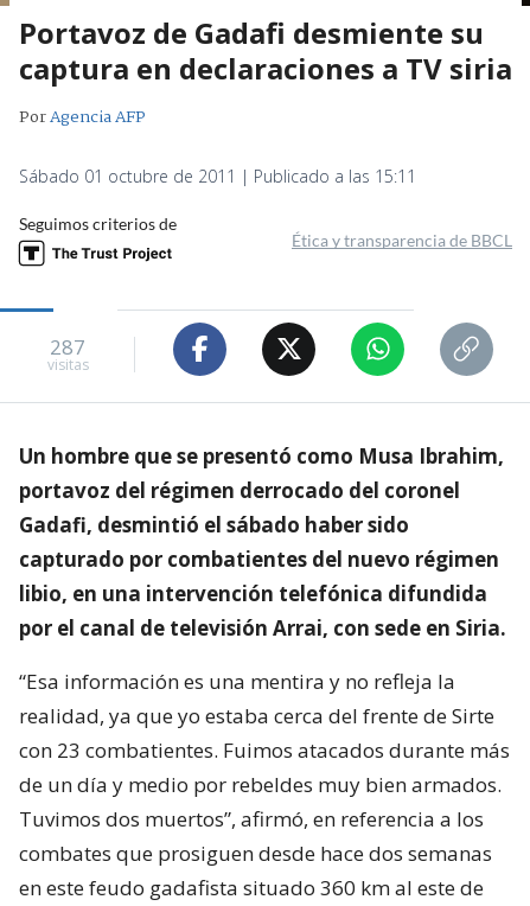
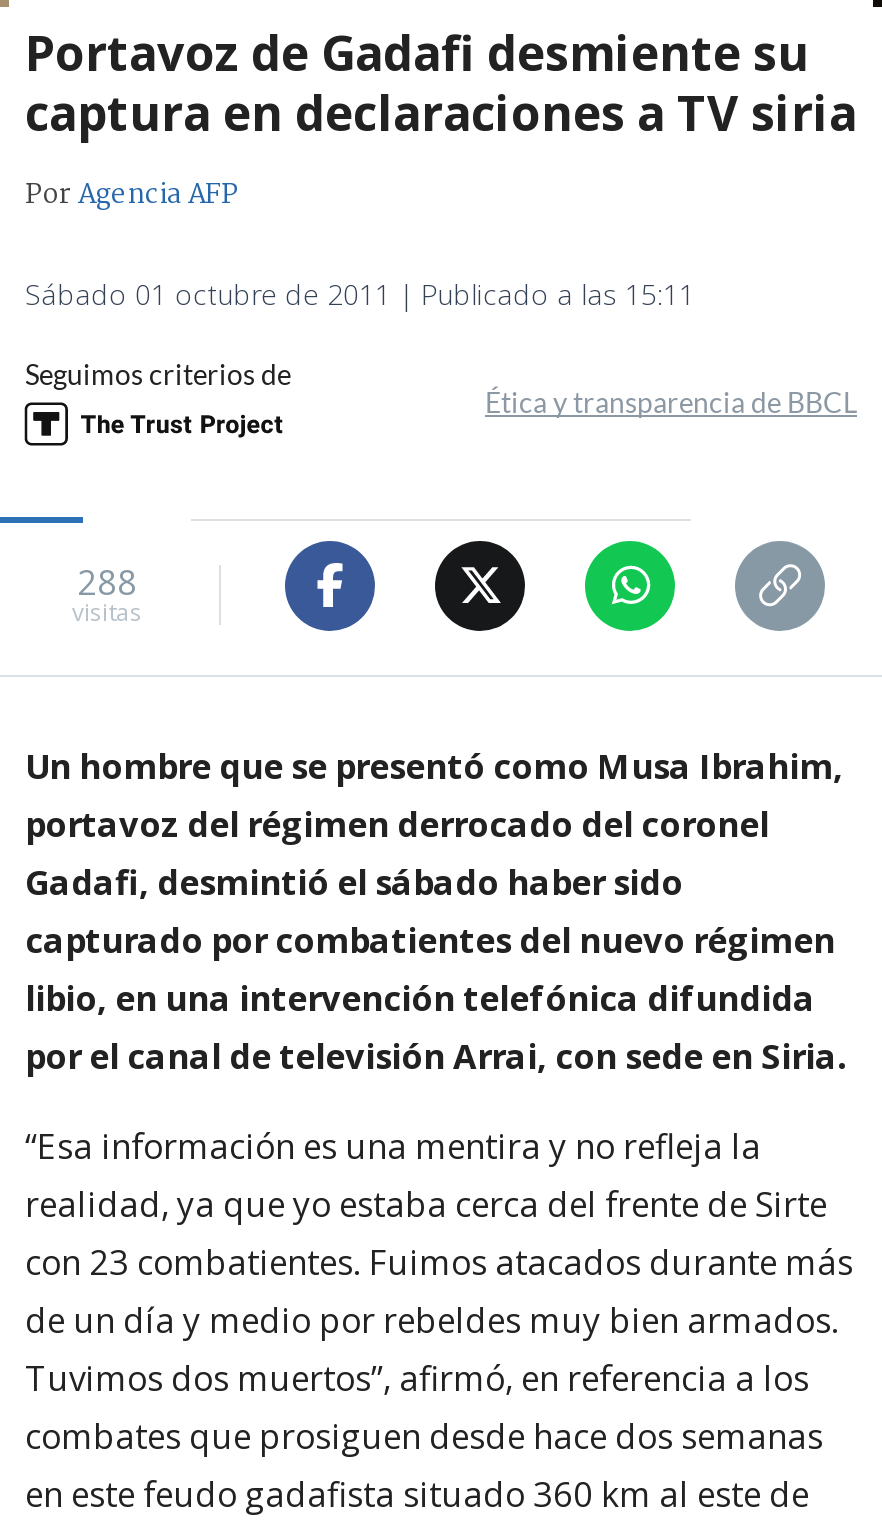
- 287
+ 288
